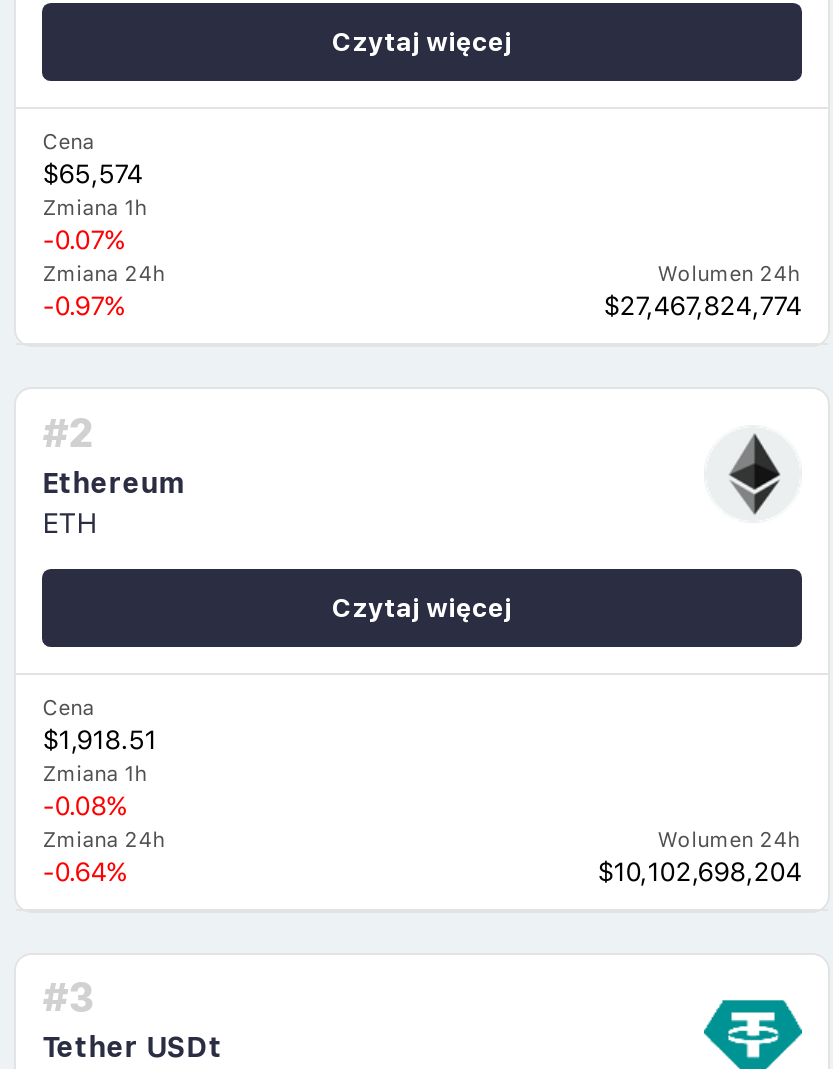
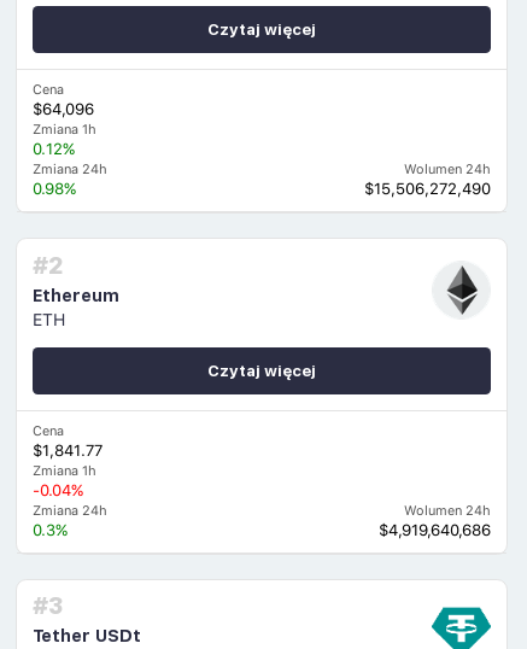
- $65,574
+ $64,096

- -0.07%
+ 0.12%

- -0.97%
+ 0.98%

- $27,467,824,774
+ $15,506,272,490

- $1,918.51
+ $1,841.77

- -0.08%
+ -0.04%

- -0.64%
+ 0.3%

- $10,102,698,204
+ $4,919,640,686
